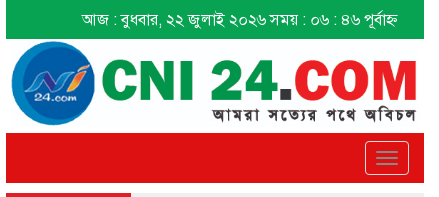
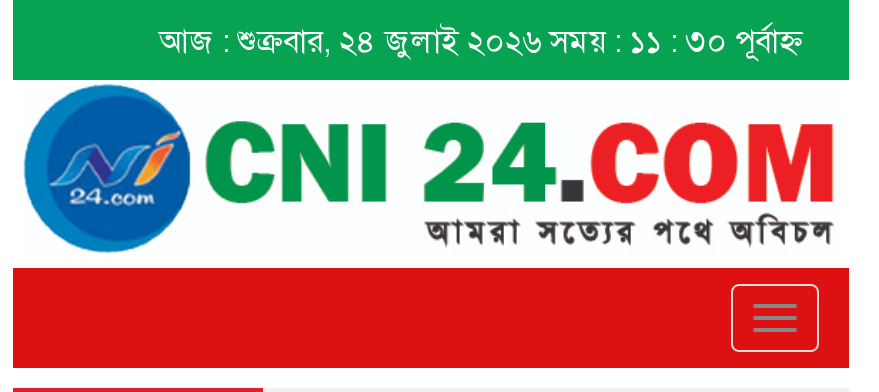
- আজ : বুধবার, ২২ জুলাই ২০২৬ সময় : ০৬ : ৪৬ পূর্বাহ্ন
+ আজ : শুক্রবার, ২৪ জুলাই ২০২৬ সময় : ১১ : ৩০ পূর্বাহ্ন
